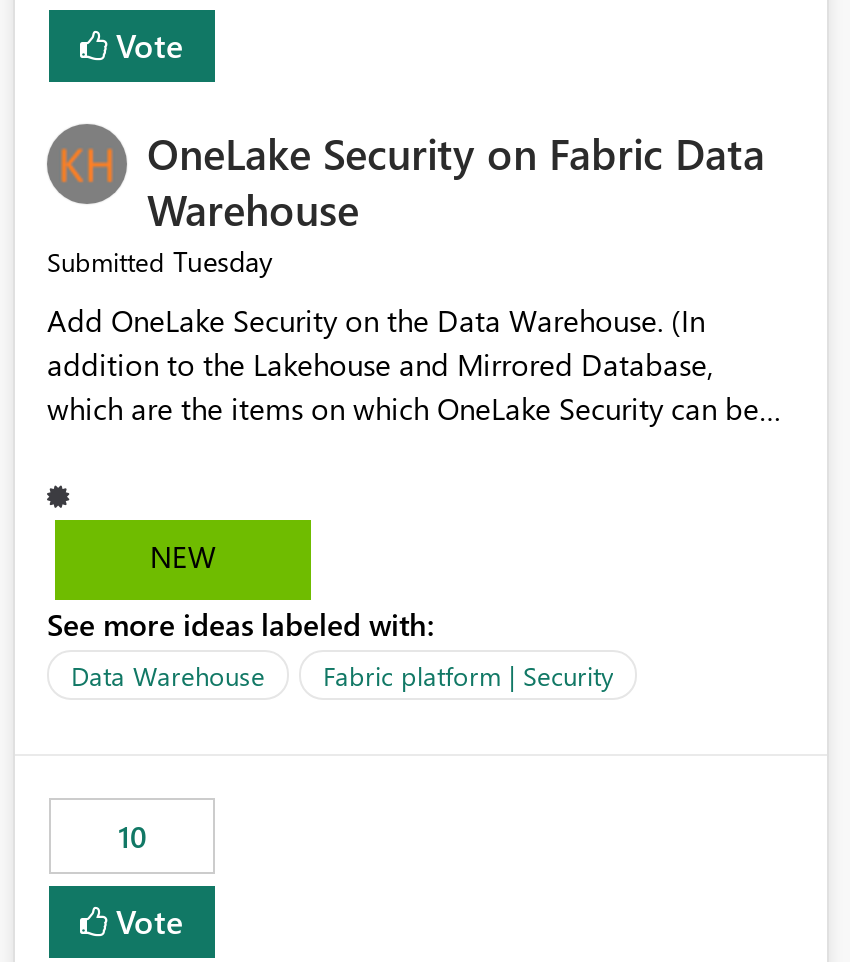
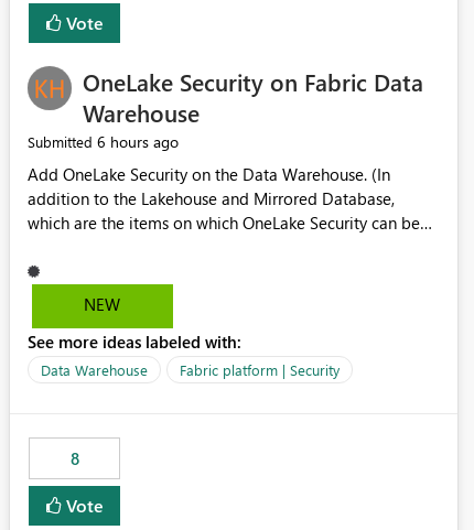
- Submitted Tuesday
+ Submitted 6 hours ago

- 10
+ 8
